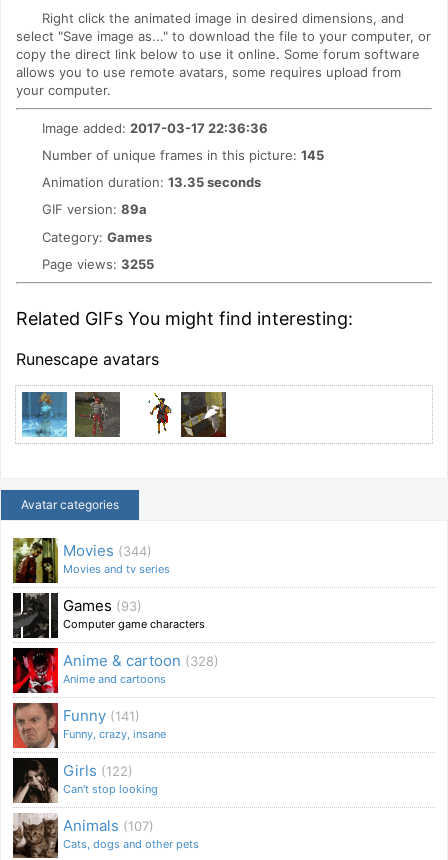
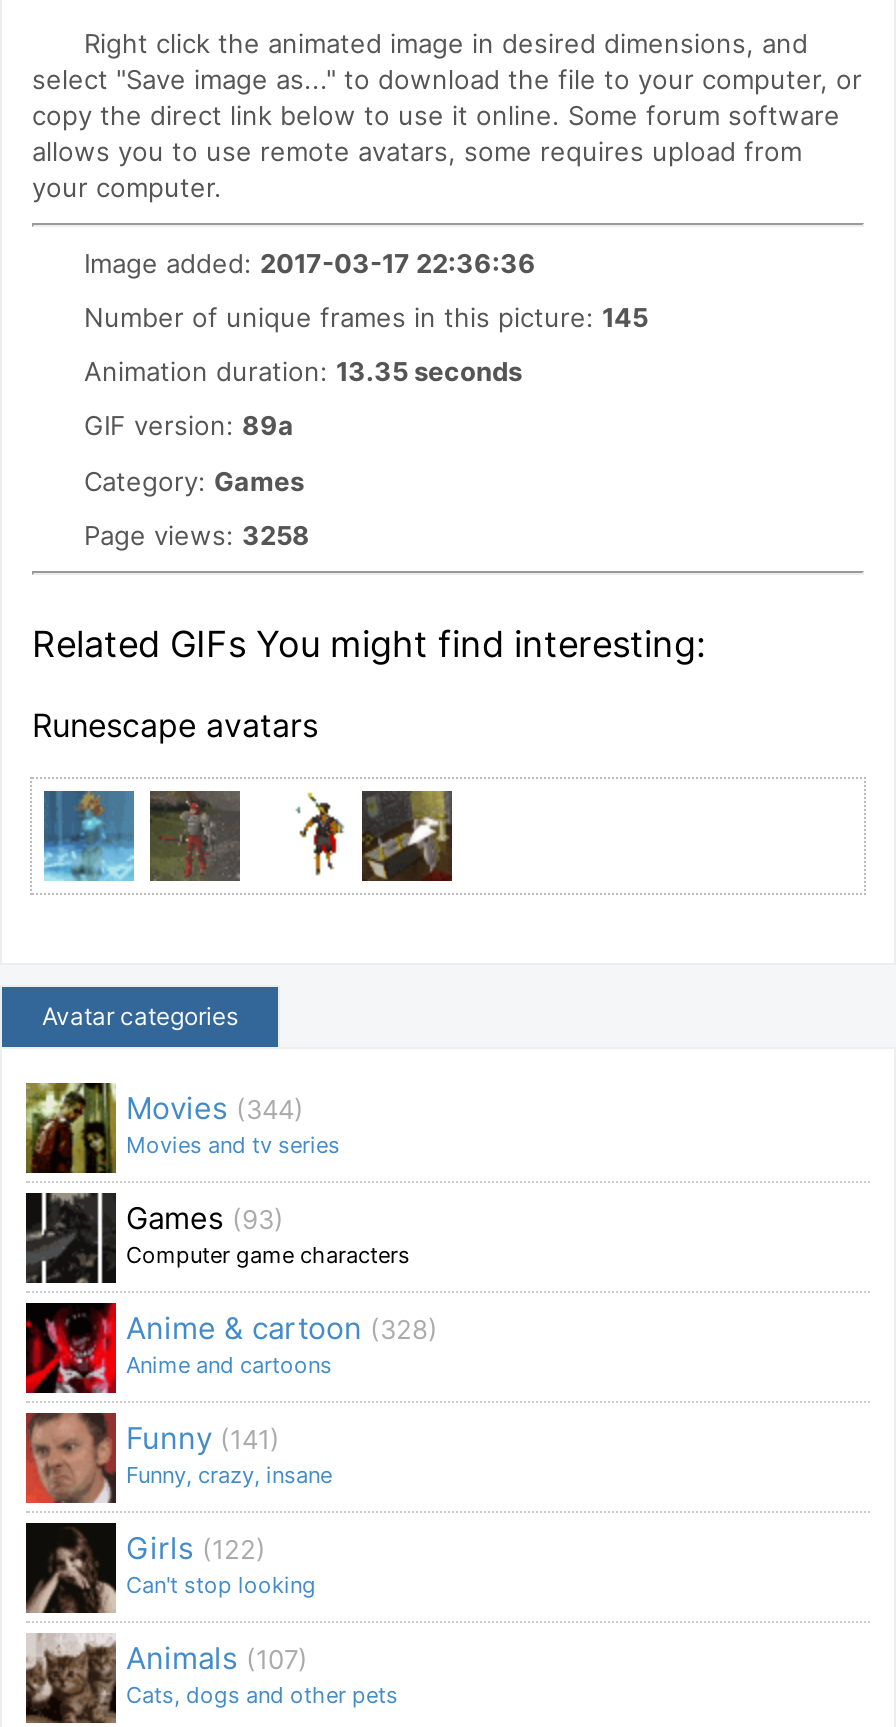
- Page views: 3255
+ Page views: 3258
